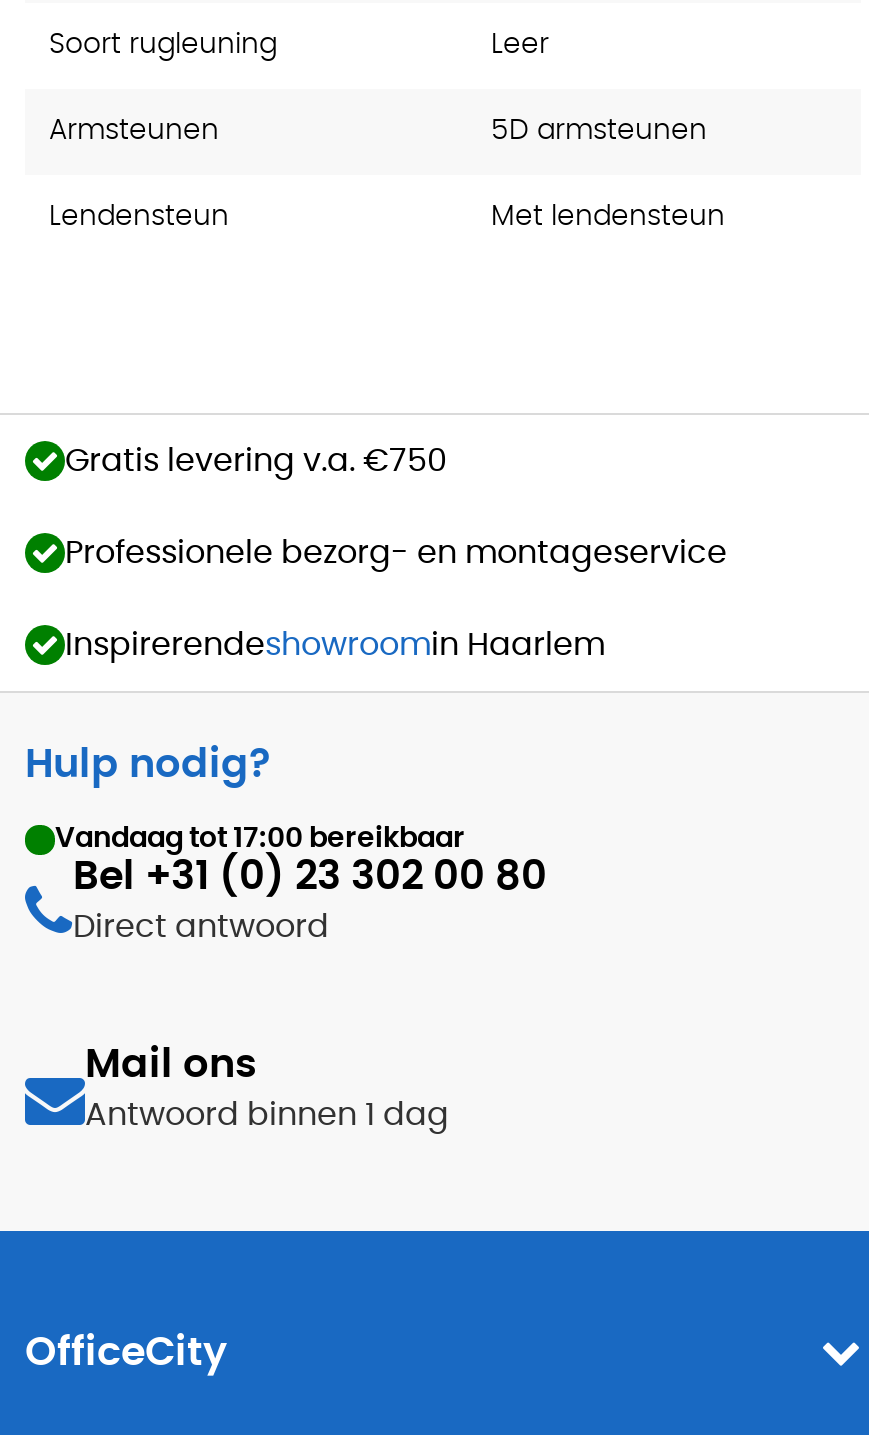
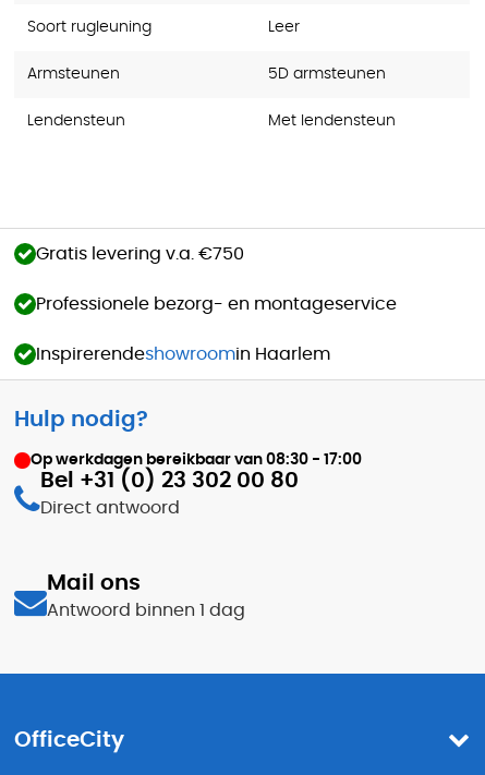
- Vandaag tot 17:00 bereikbaar
+ Op werkdagen bereikbaar van 08:30 - 17:00
